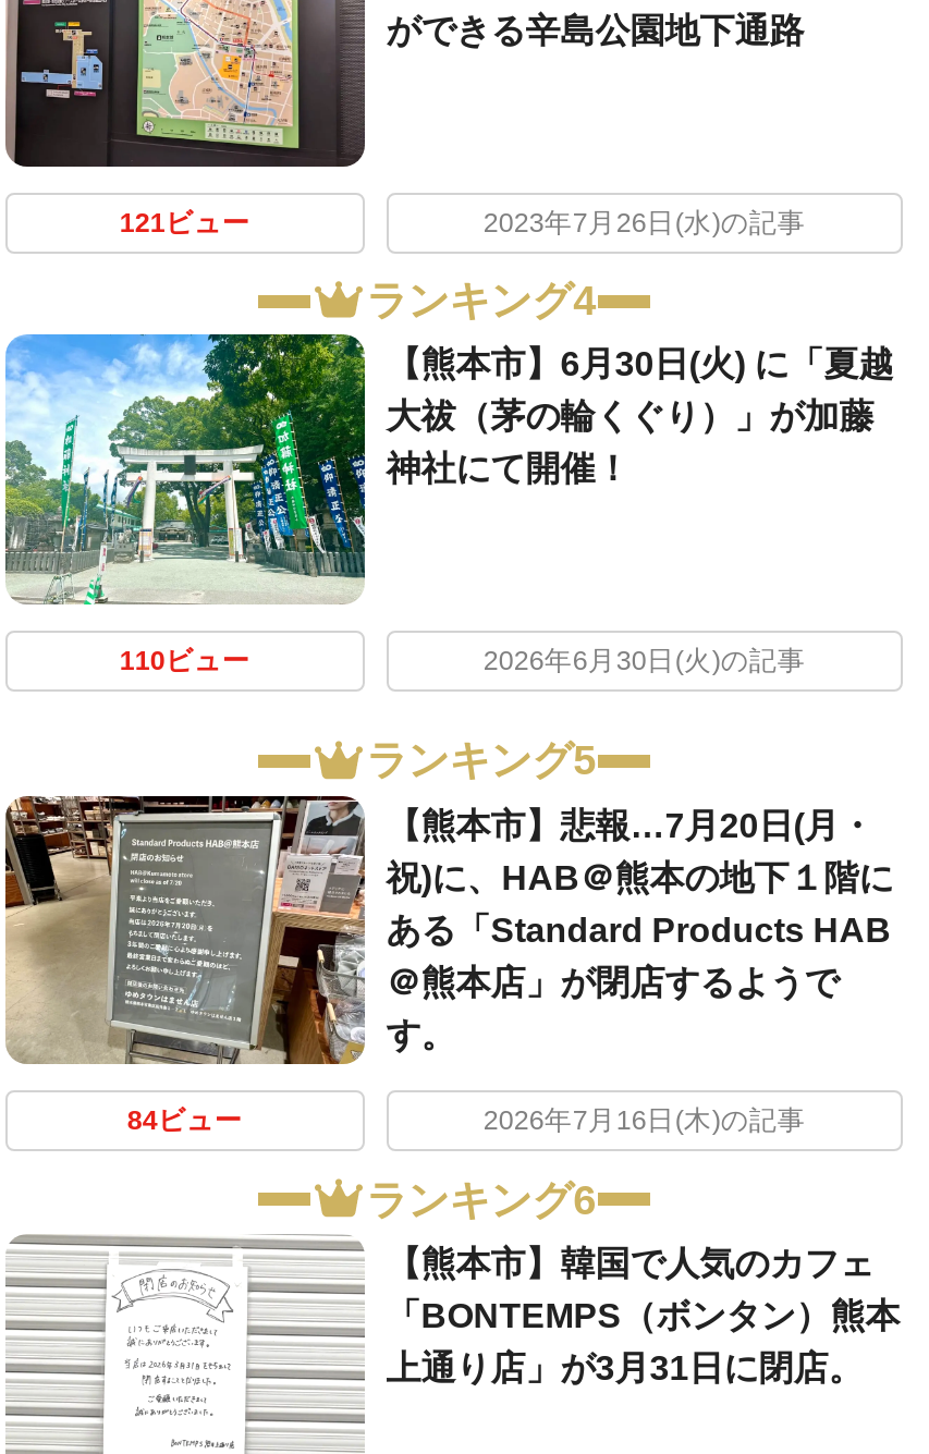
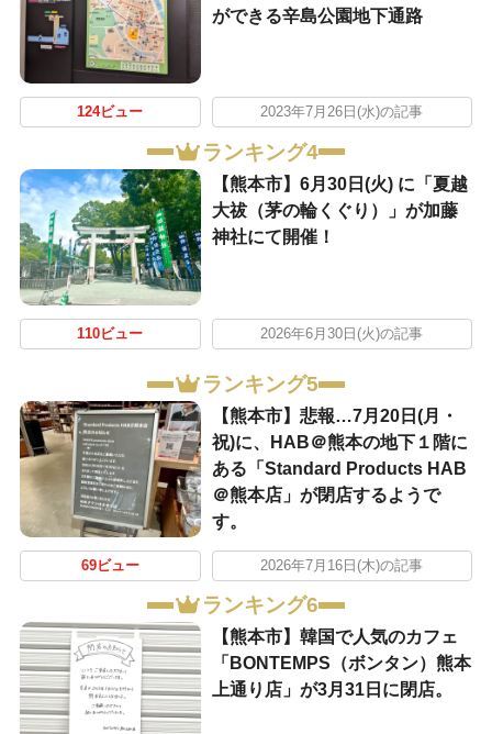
- 121ビュー
+ 124ビュー

- 84ビュー
+ 69ビュー
